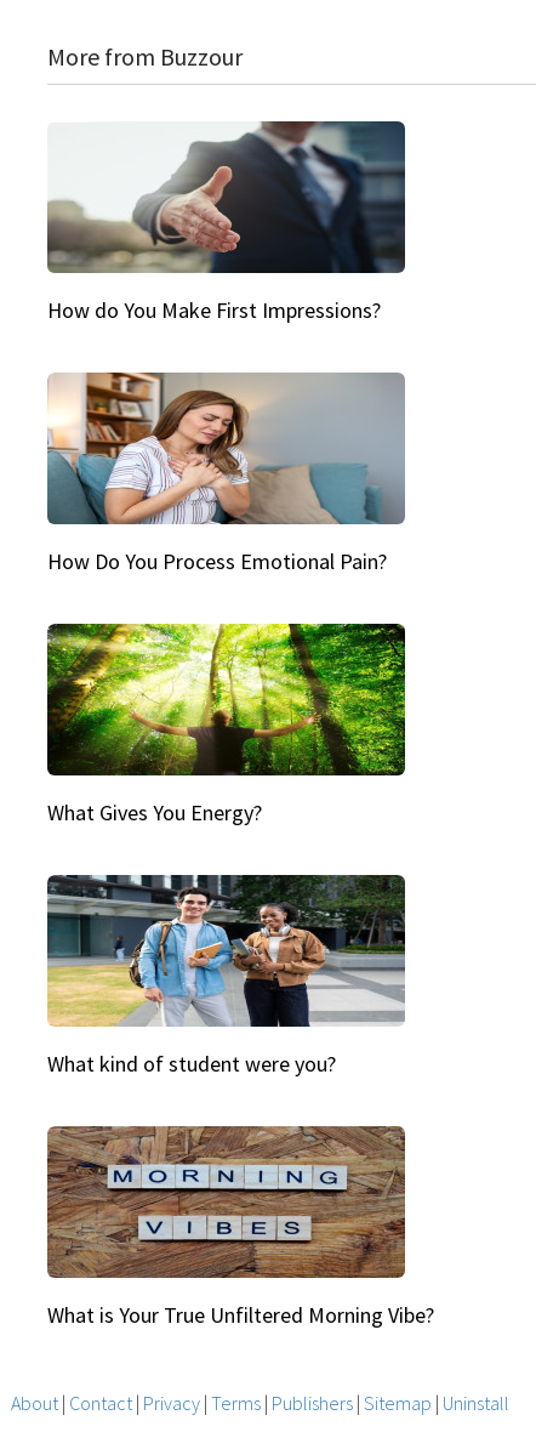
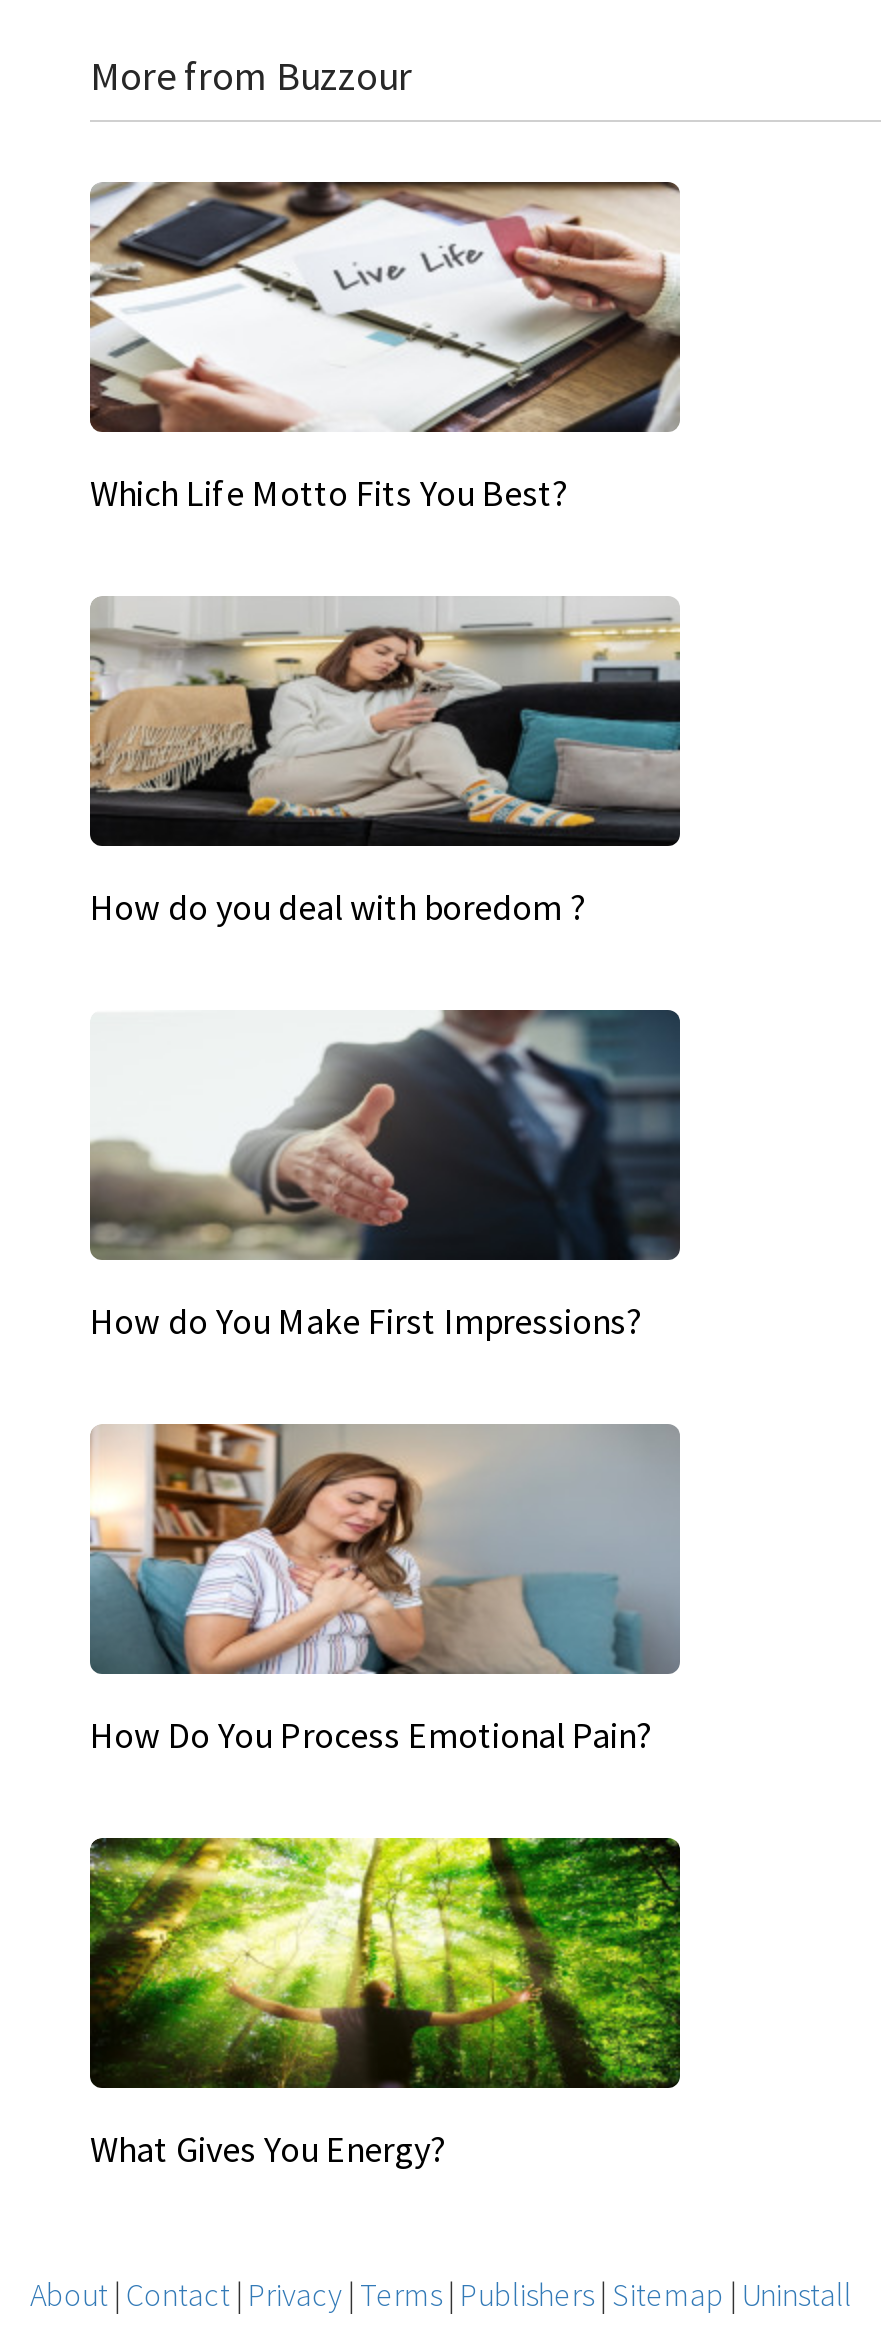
+ [image]
+ Which Life Motto Fits You Best?

+ [image]
+ How do you deal with boredom ?

moved down: [image] | How do You Make First Impressions? | How Do You Process Emotional Pain? | What Gives You Energy?

- [image]
- What kind of student were you?

- [image]
- What is Your True Unfiltered Morning Vibe?
